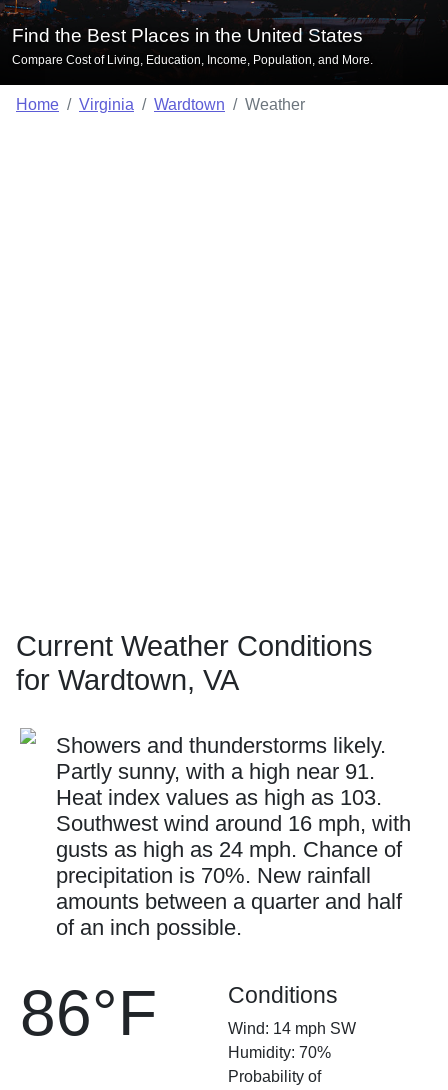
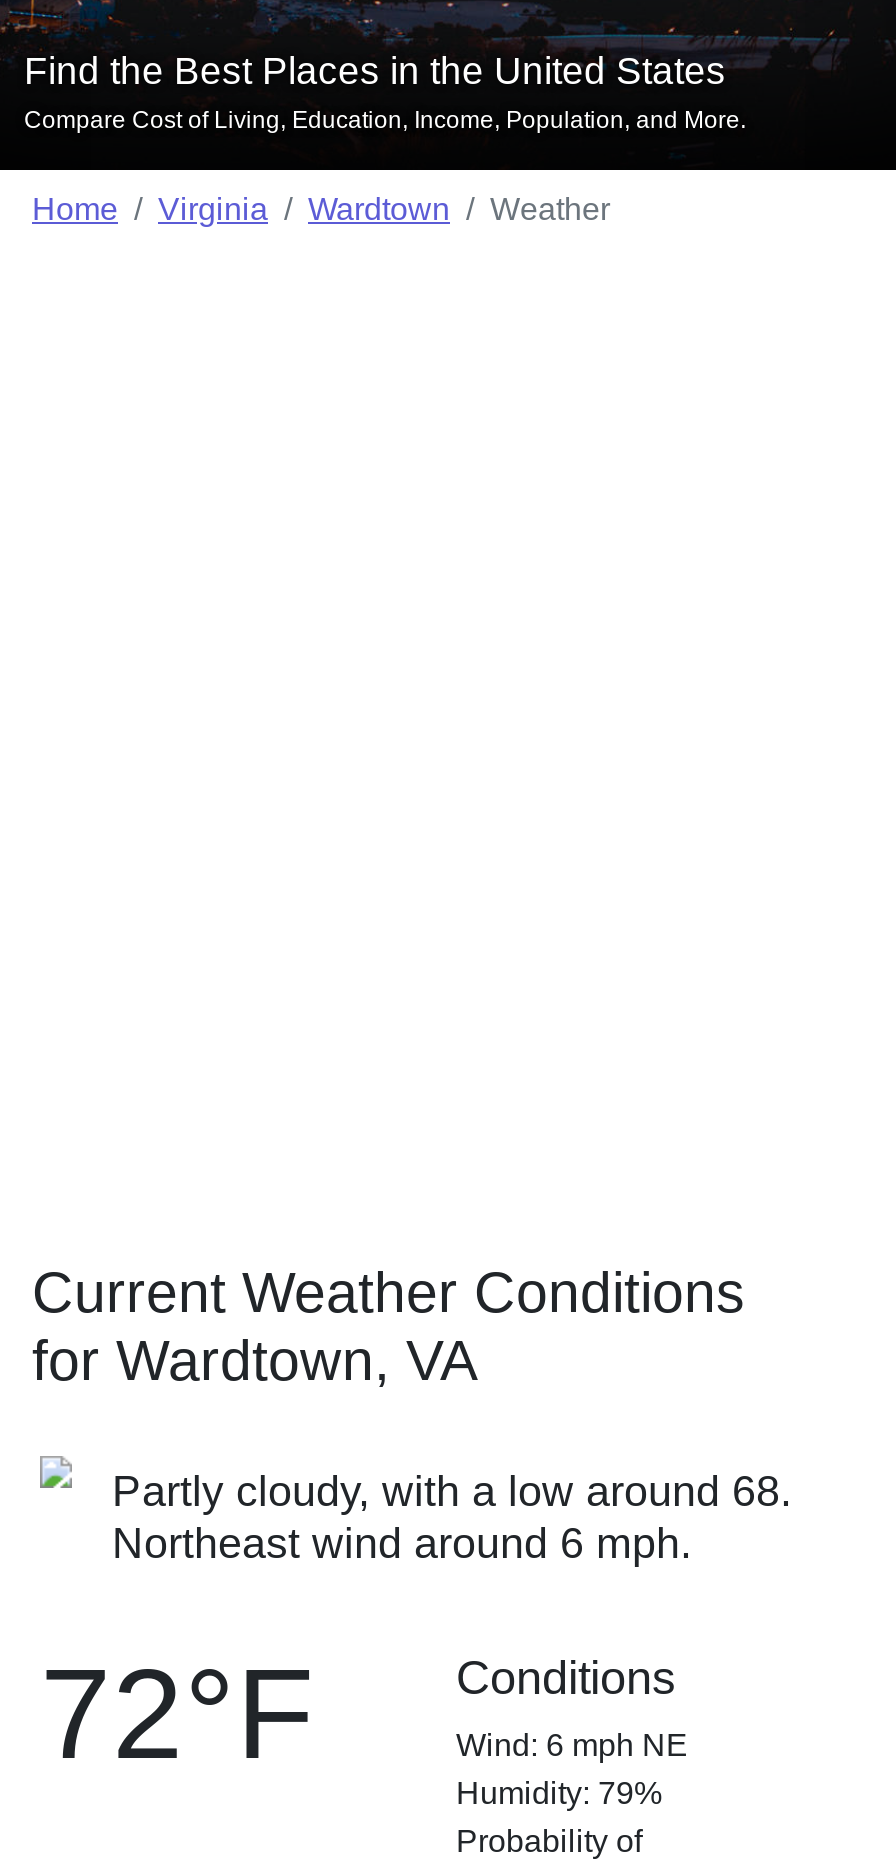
- Showers and thunderstorms likely.
- Partly sunny, with a high near 91.
- Heat index values as high as 103.
- Southwest wind around 16 mph, with
- gusts as high as 24 mph. Chance of
- precipitation is 70%. New rainfall
- amounts between a quarter and half
- of an inch possible.
+ Partly cloudy, with a low around 68.
+ Northeast wind around 6 mph.

- 86°F
+ 72°F

- Wind: 14 mph SW
+ Wind: 6 mph NE

- Humidity: 70%
+ Humidity: 79%
